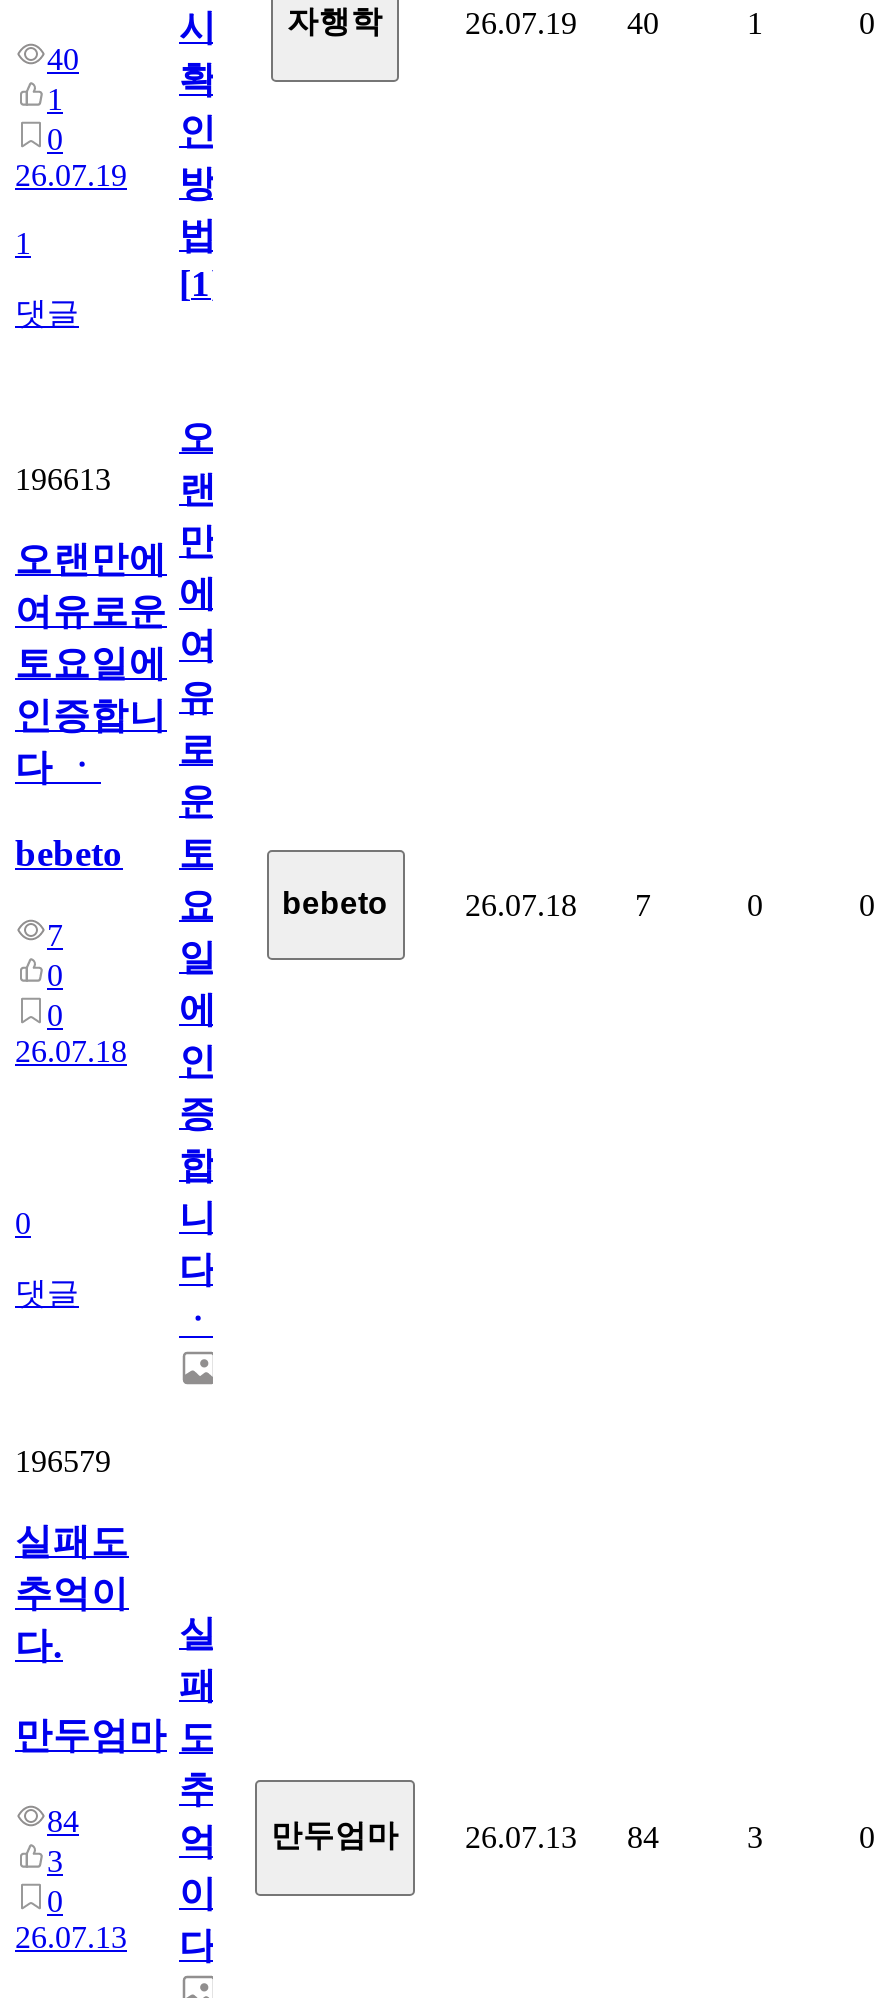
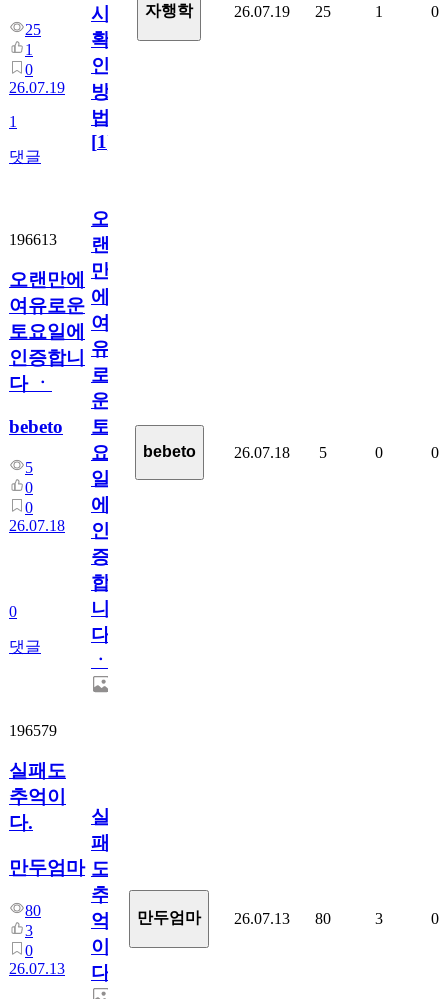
- 26.07.19 40
+ 26.07.19 25

- 40
+ 25

- 26.07.18 7
+ 26.07.18 5

- 7
+ 5

- 84
+ 80

- 84
+ 80
